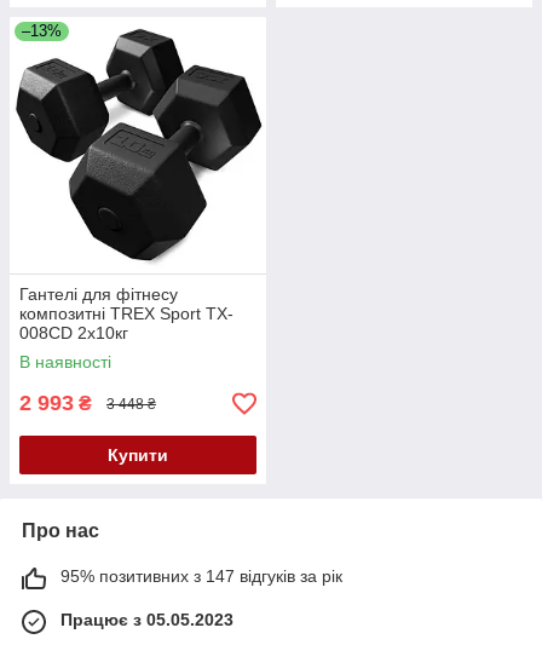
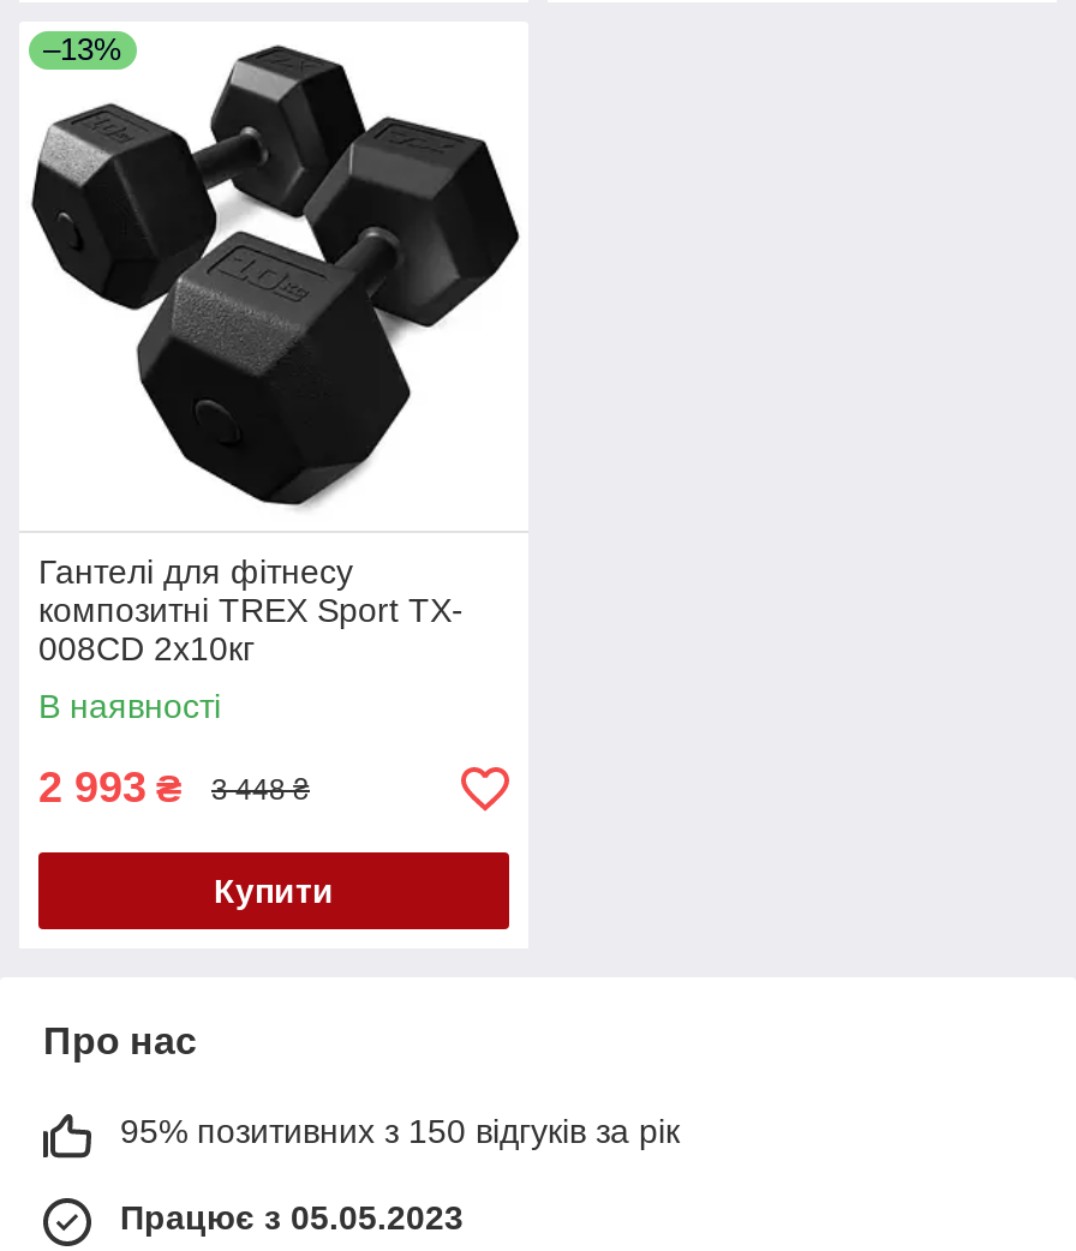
- 95% позитивних з 147 відгуків за рік
+ 95% позитивних з 150 відгуків за рік
